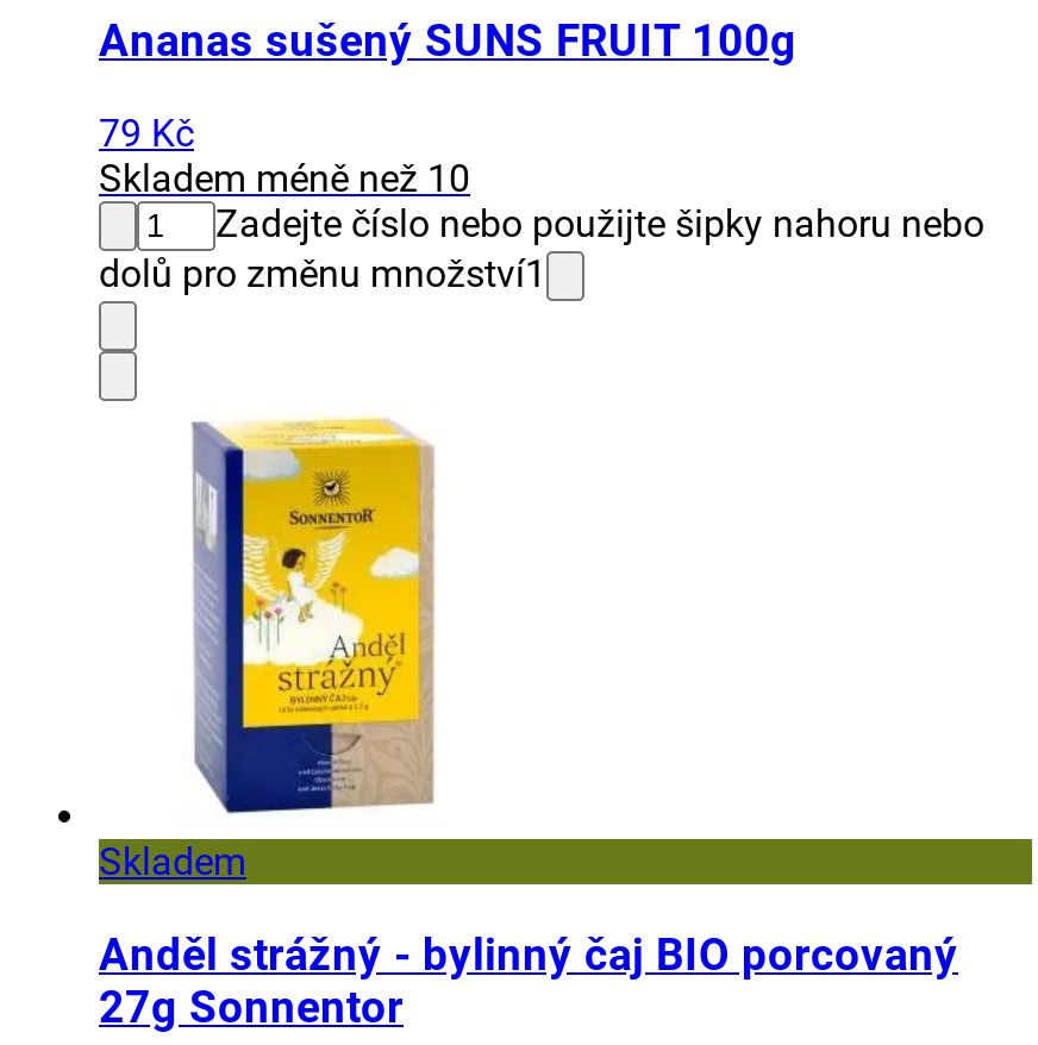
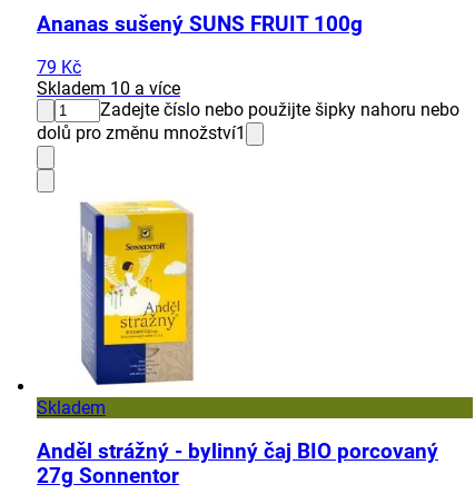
- Skladem méně než 10
+ Skladem 10 a více
